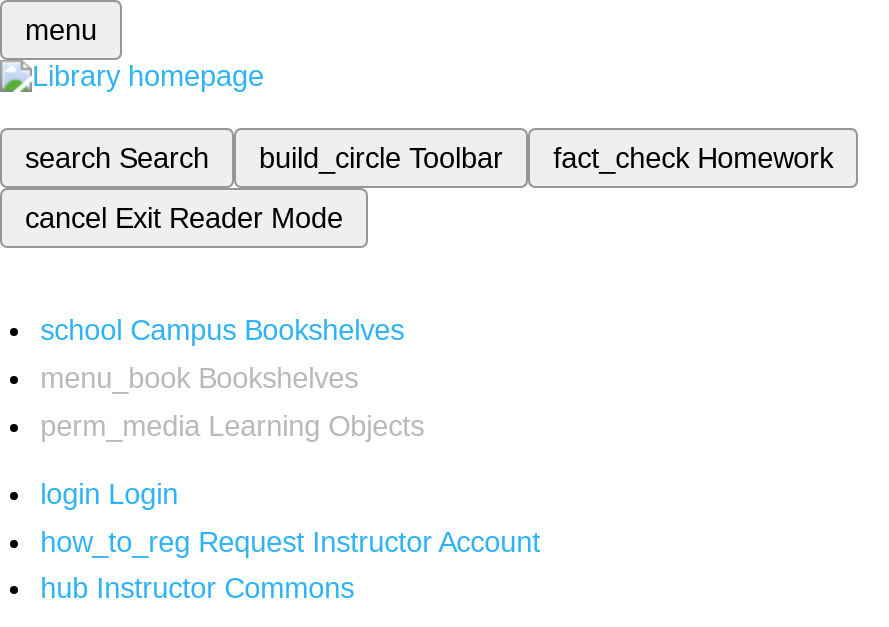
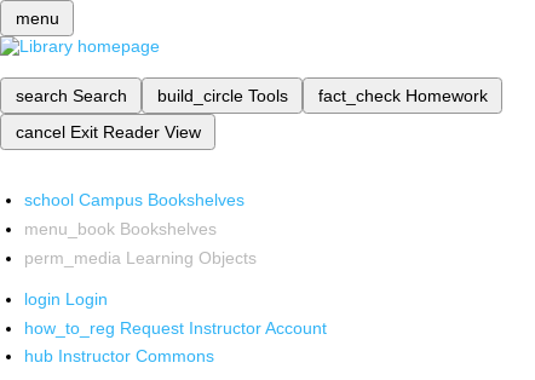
- build_circle Toolbar
+ build_circle Tools

- cancel Exit Reader Mode
+ cancel Exit Reader View
